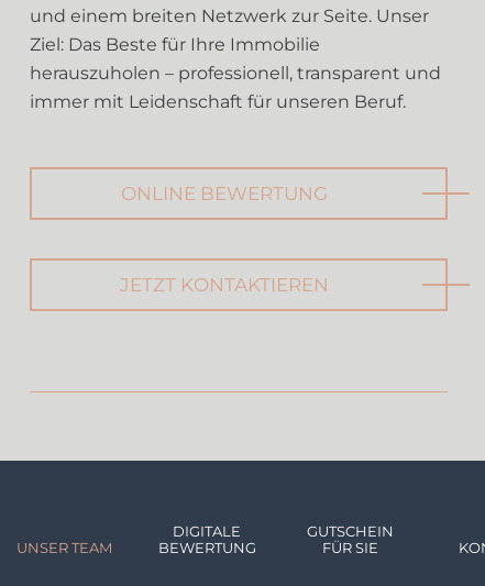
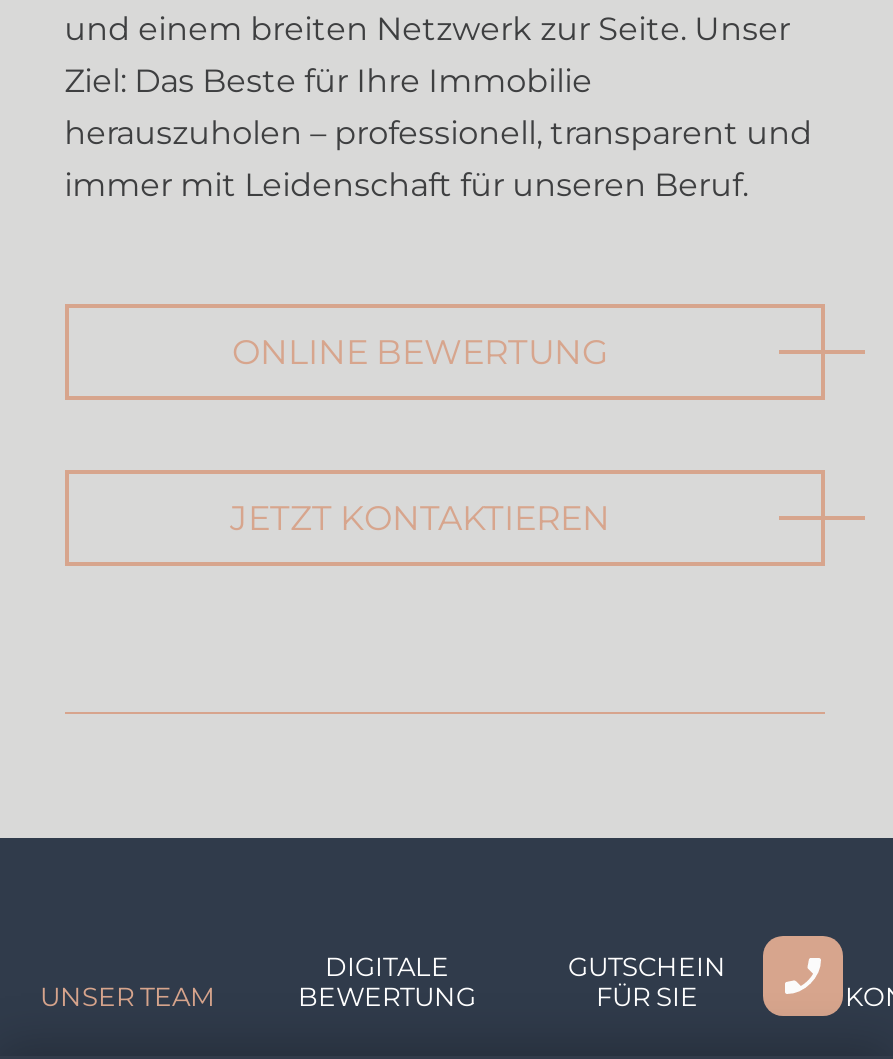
+ [image]
